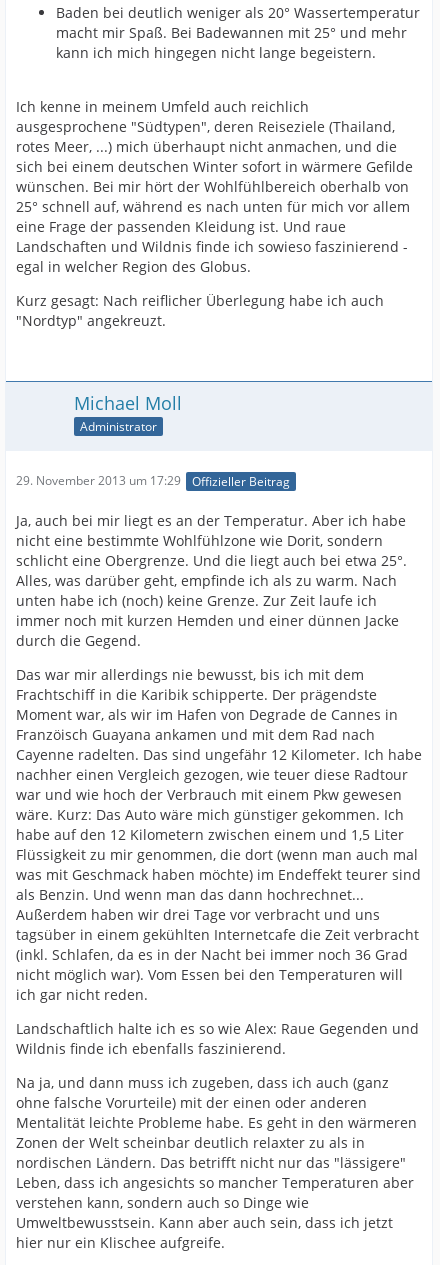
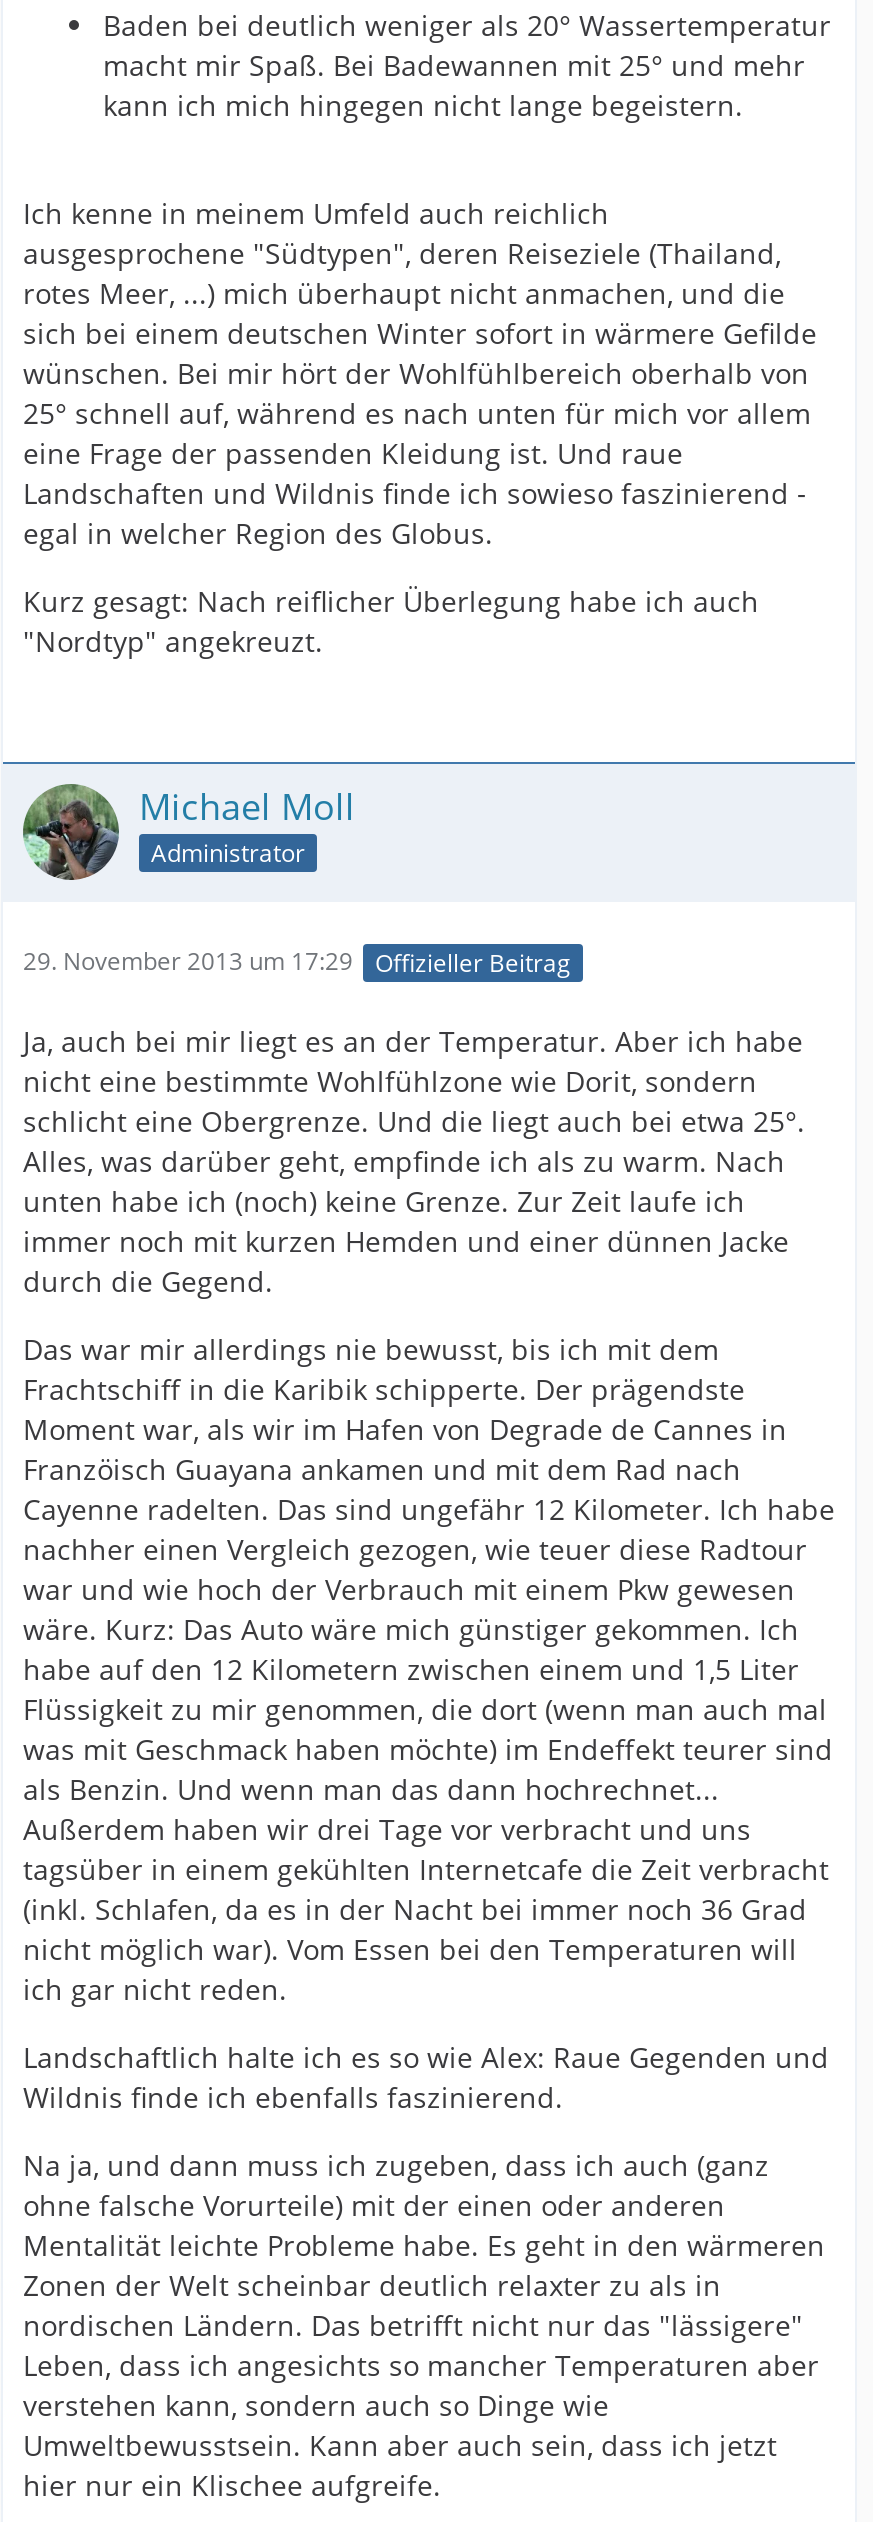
+ [image]
